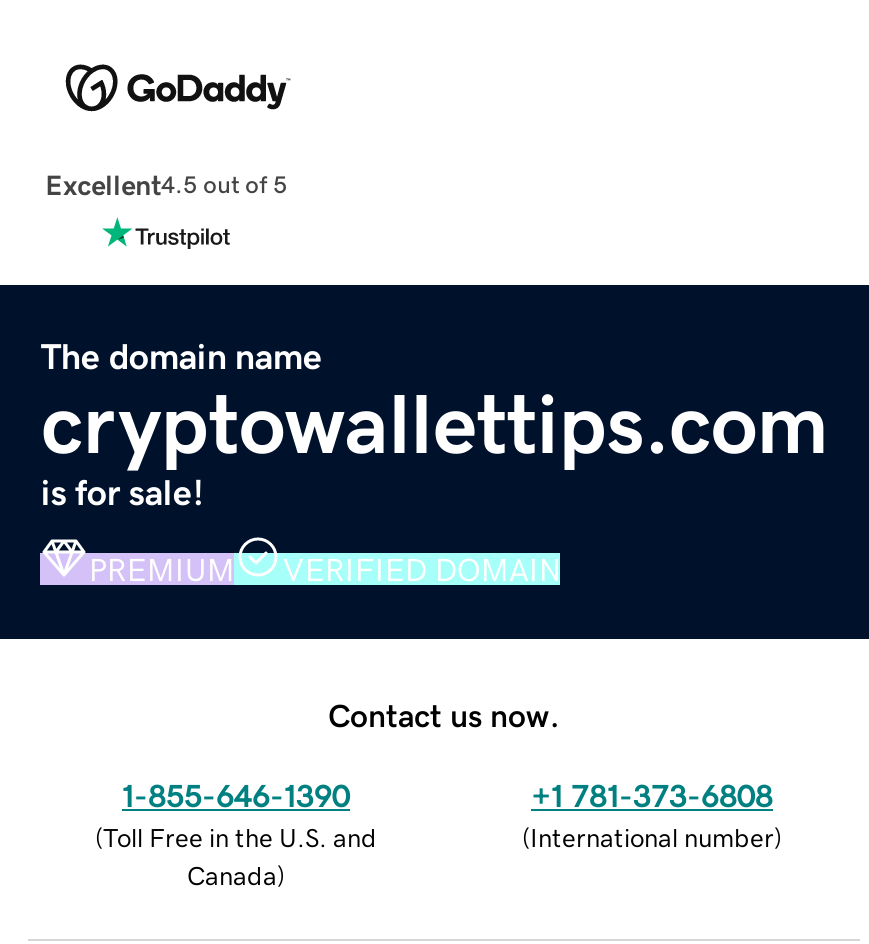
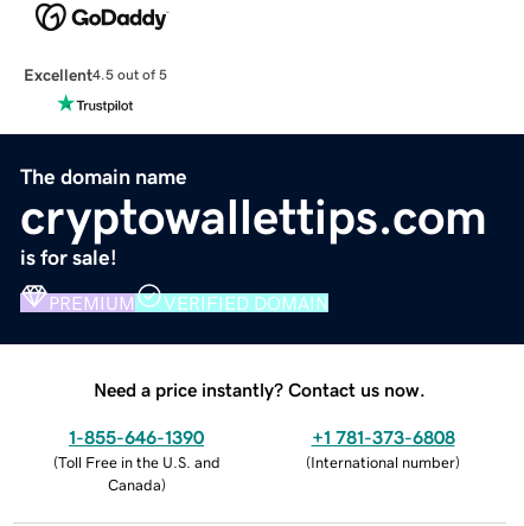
- Contact us now.
+ Need a price instantly? Contact us now.
